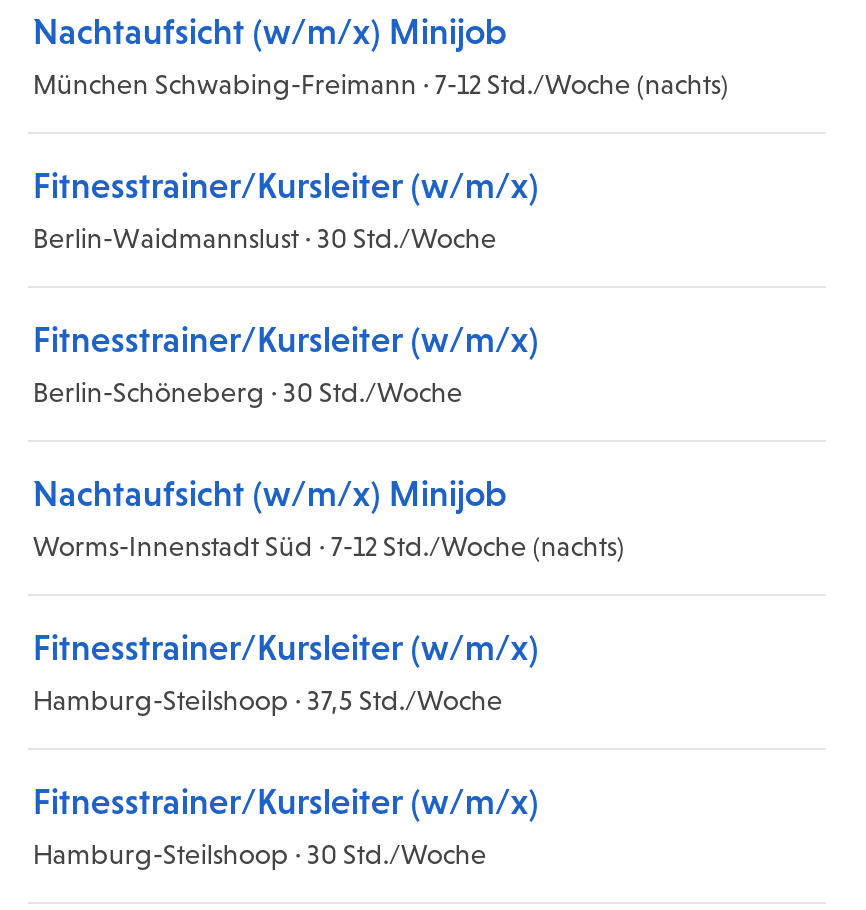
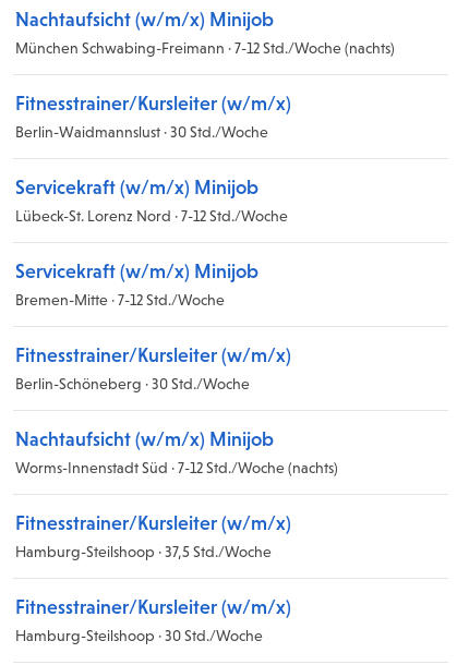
+ Servicekraft (w/m/x) Minijob
+ Lübeck-St. Lorenz Nord · 7-12 Std./Woche
+ Servicekraft (w/m/x) Minijob
+ Bremen-Mitte · 7-12 Std./Woche
